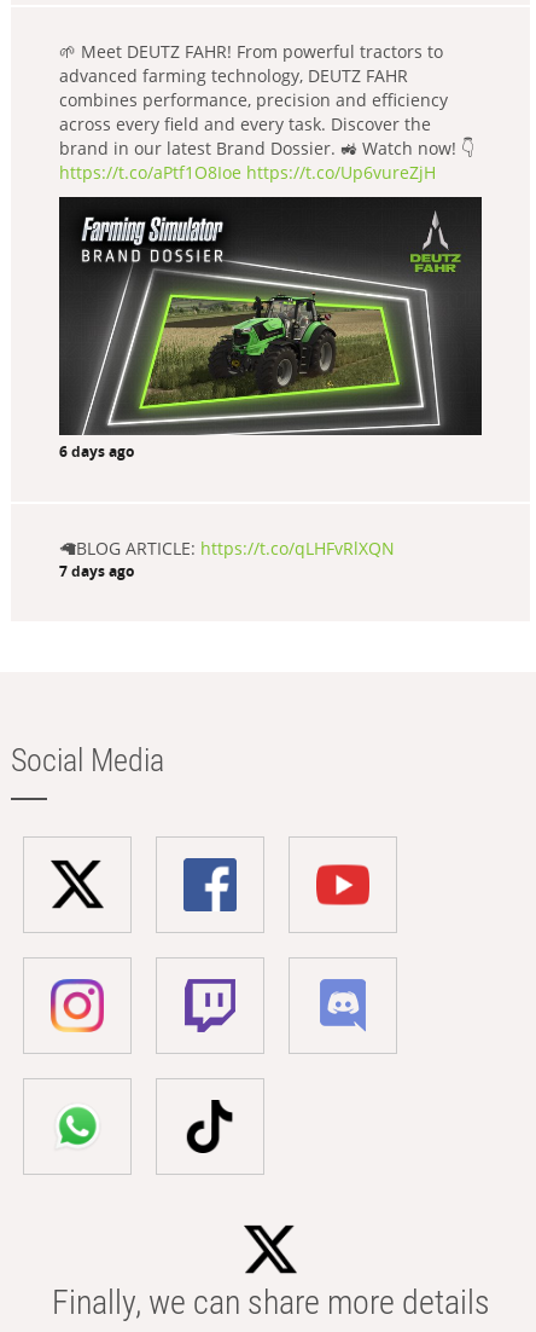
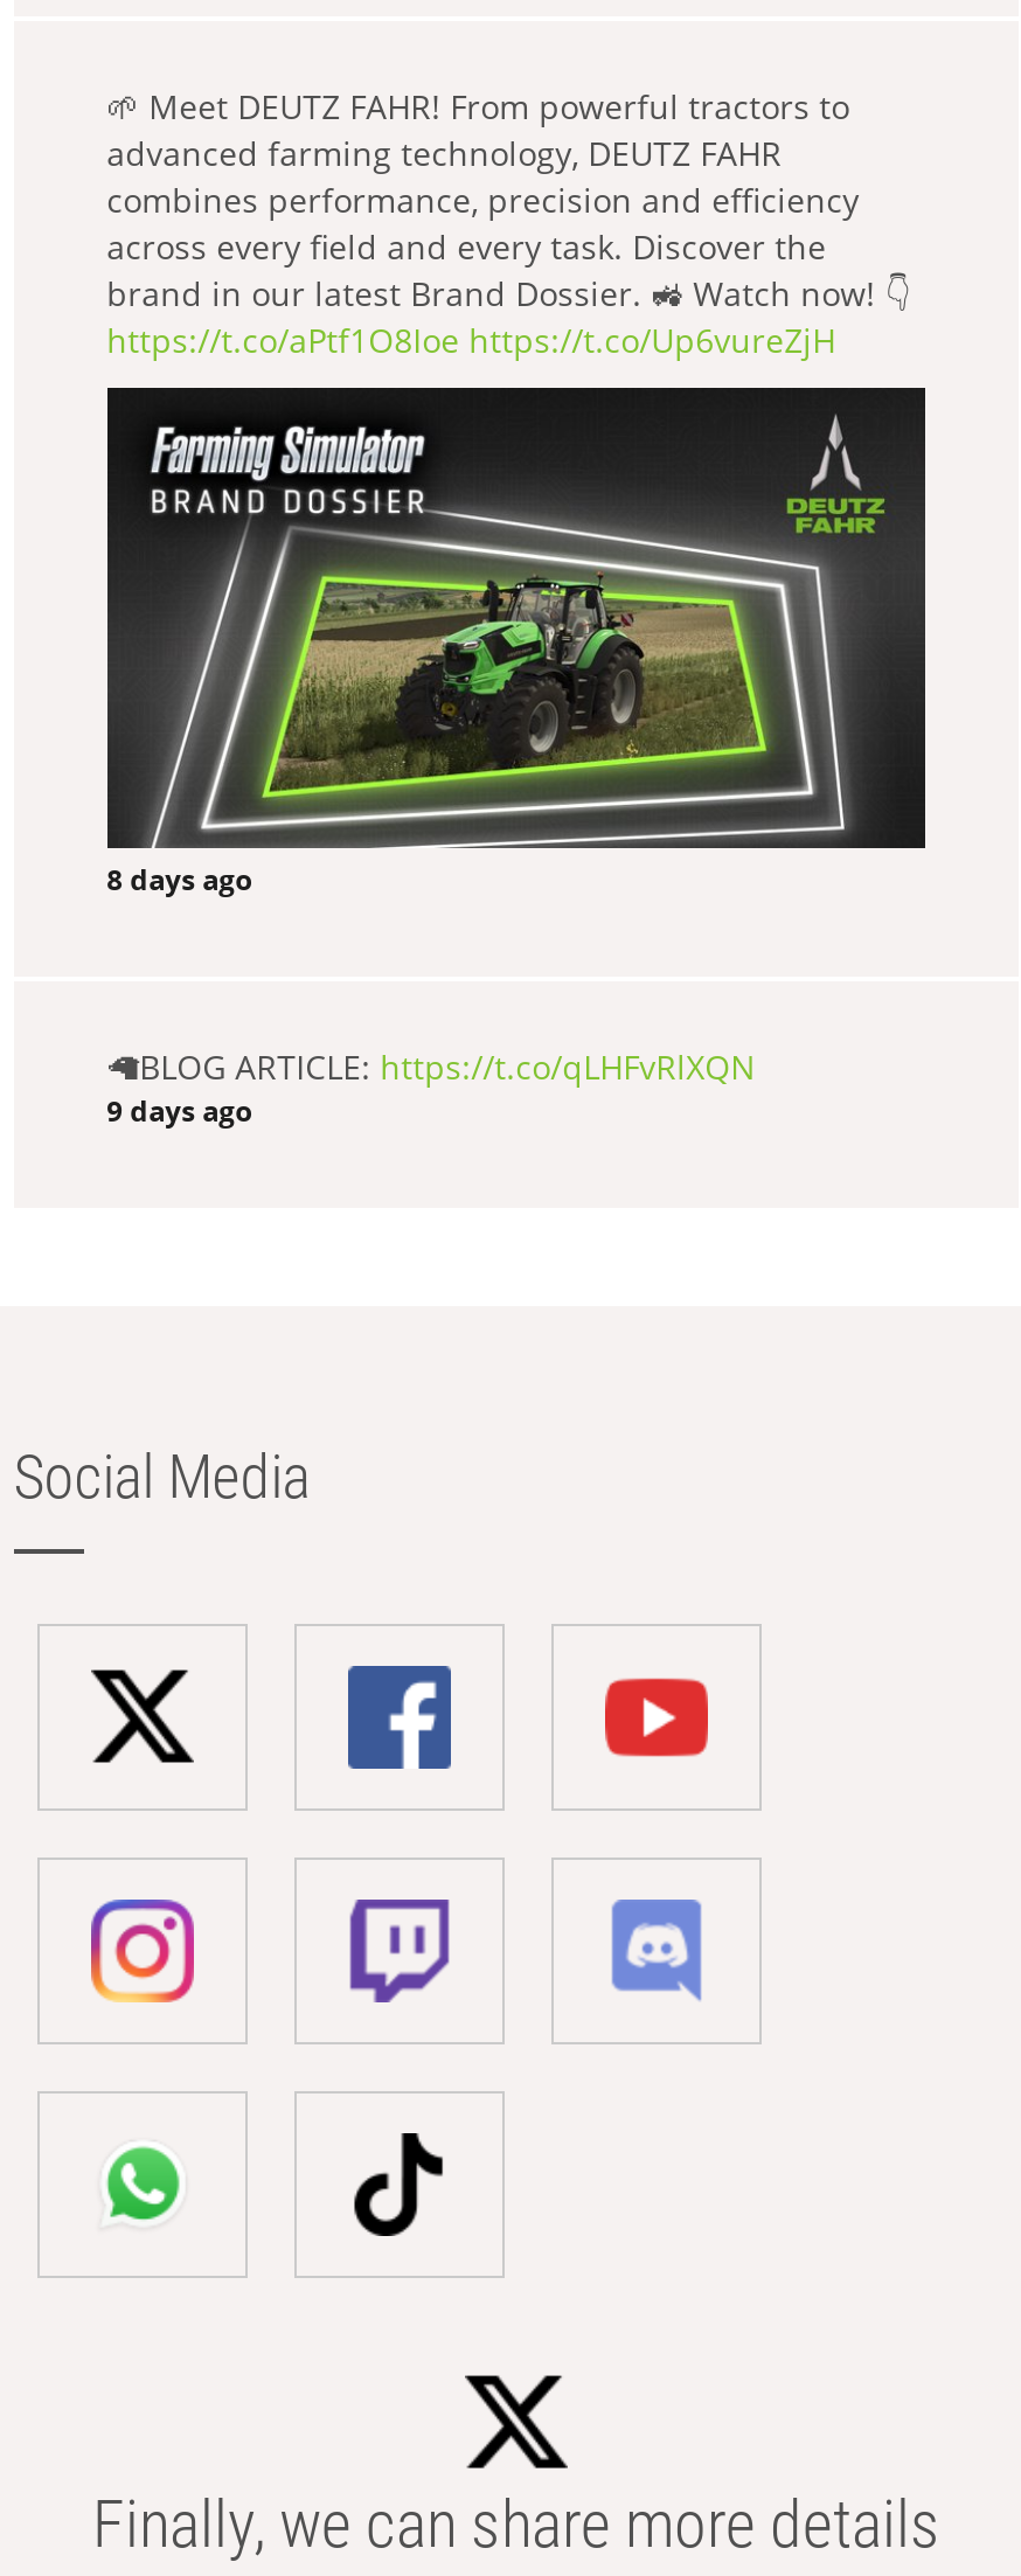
- 6 days ago
+ 8 days ago

- 7 days ago
+ 9 days ago
